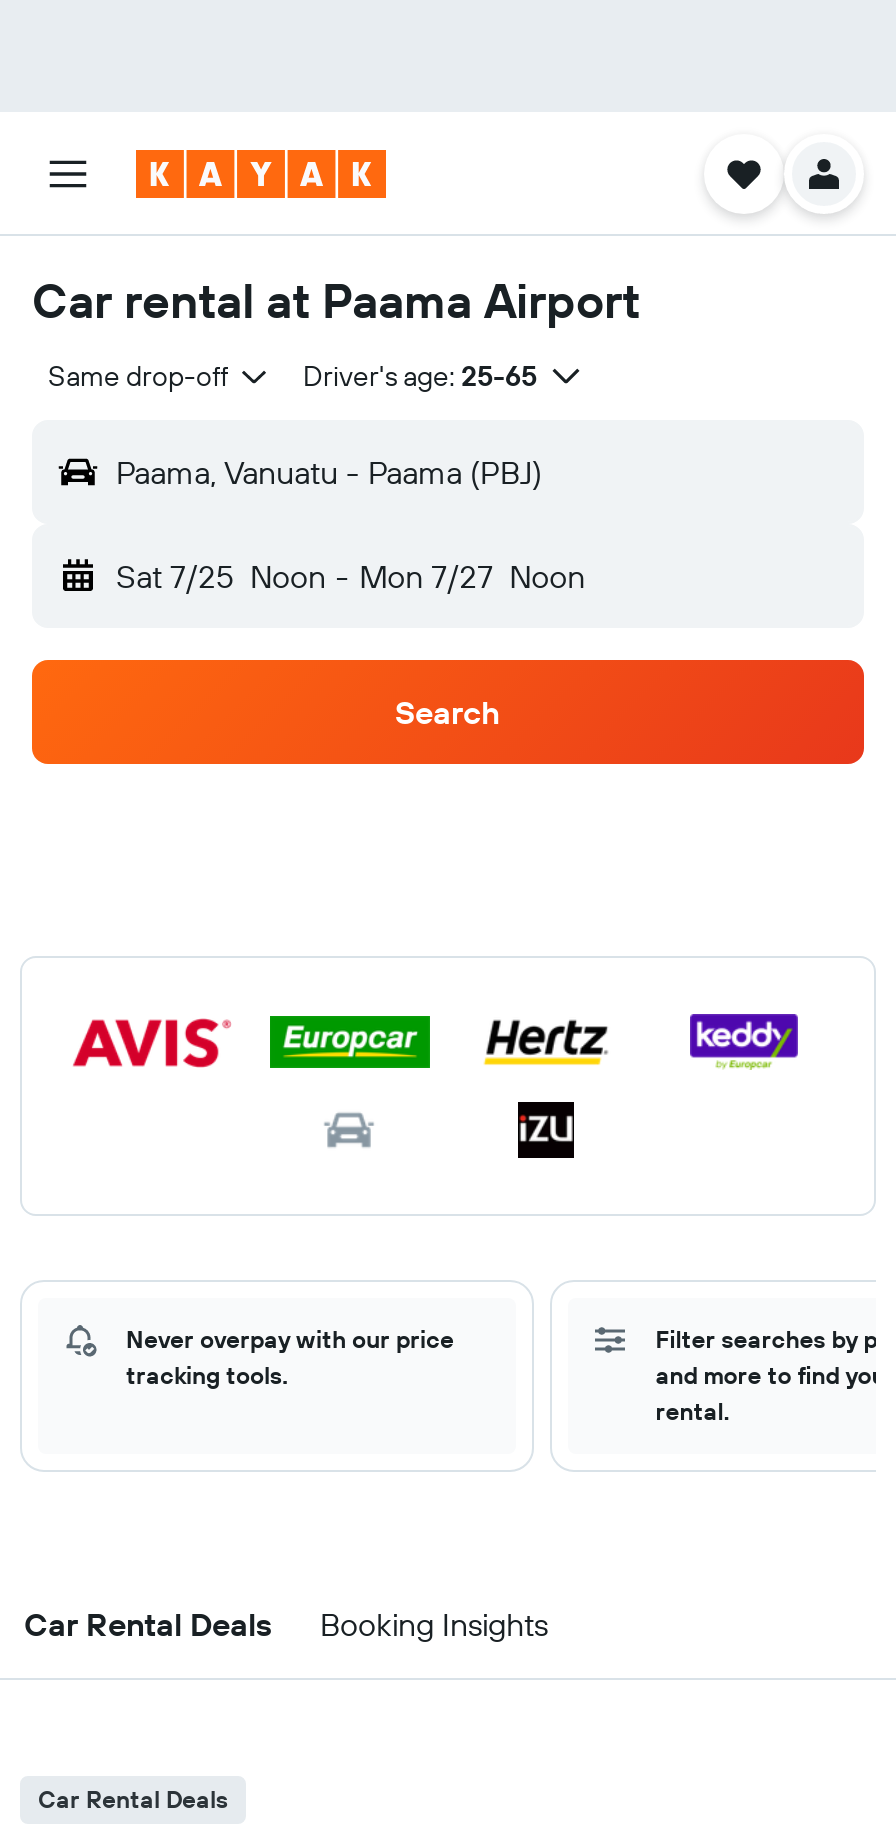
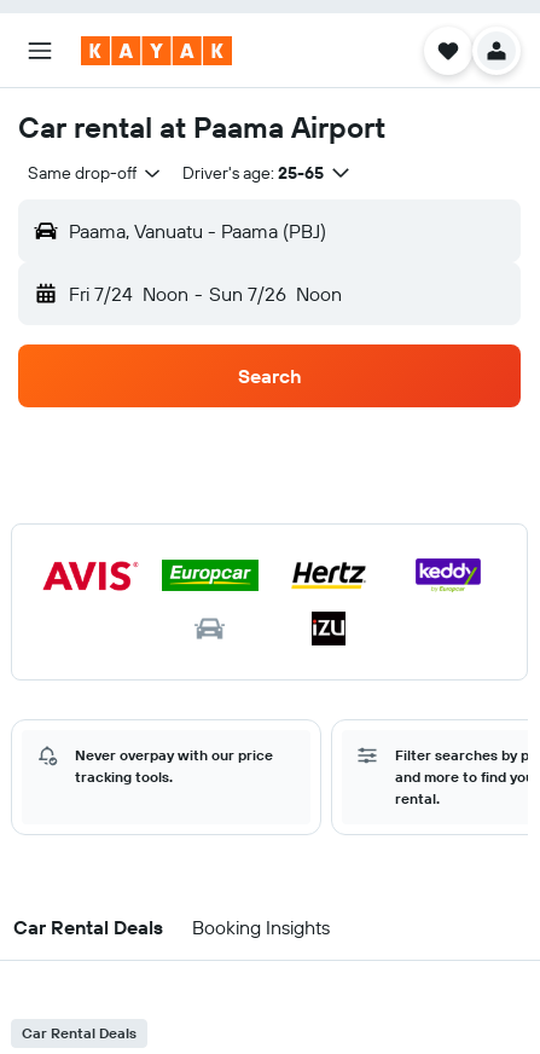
- Sat 7/25 Noon - Mon 7/27 Noon
+ Fri 7/24 Noon - Sun 7/26 Noon
